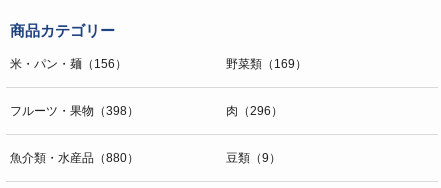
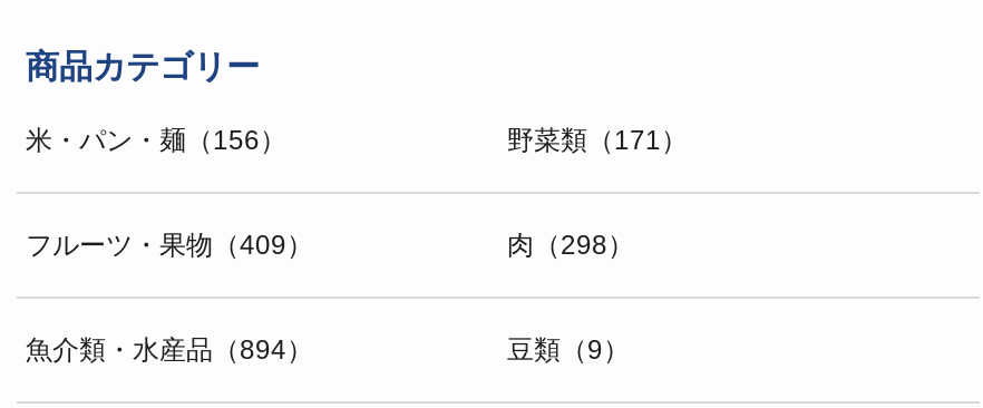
- 野菜類（169）
+ 野菜類（171）

- フルーツ・果物（398）
+ フルーツ・果物（409）

- 肉（296）
+ 肉（298）

- 魚介類・水産品（880）
+ 魚介類・水産品（894）
